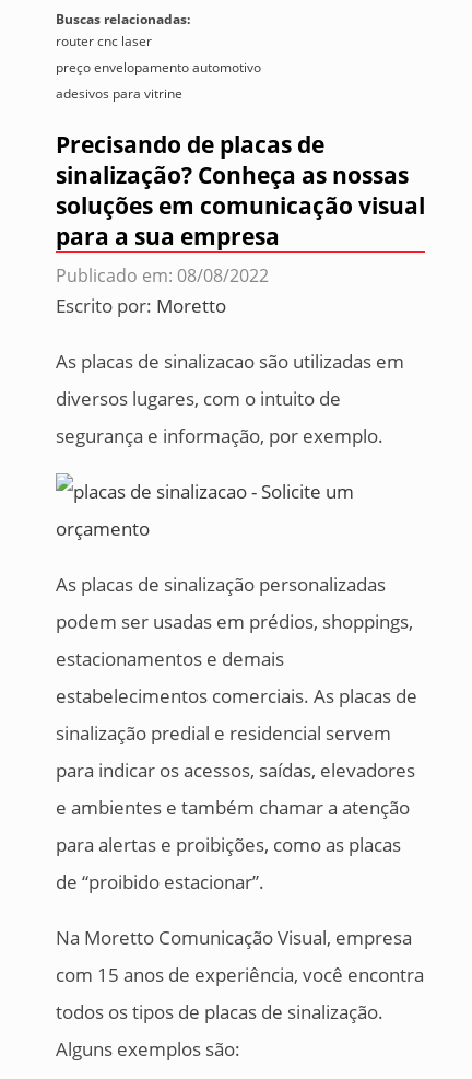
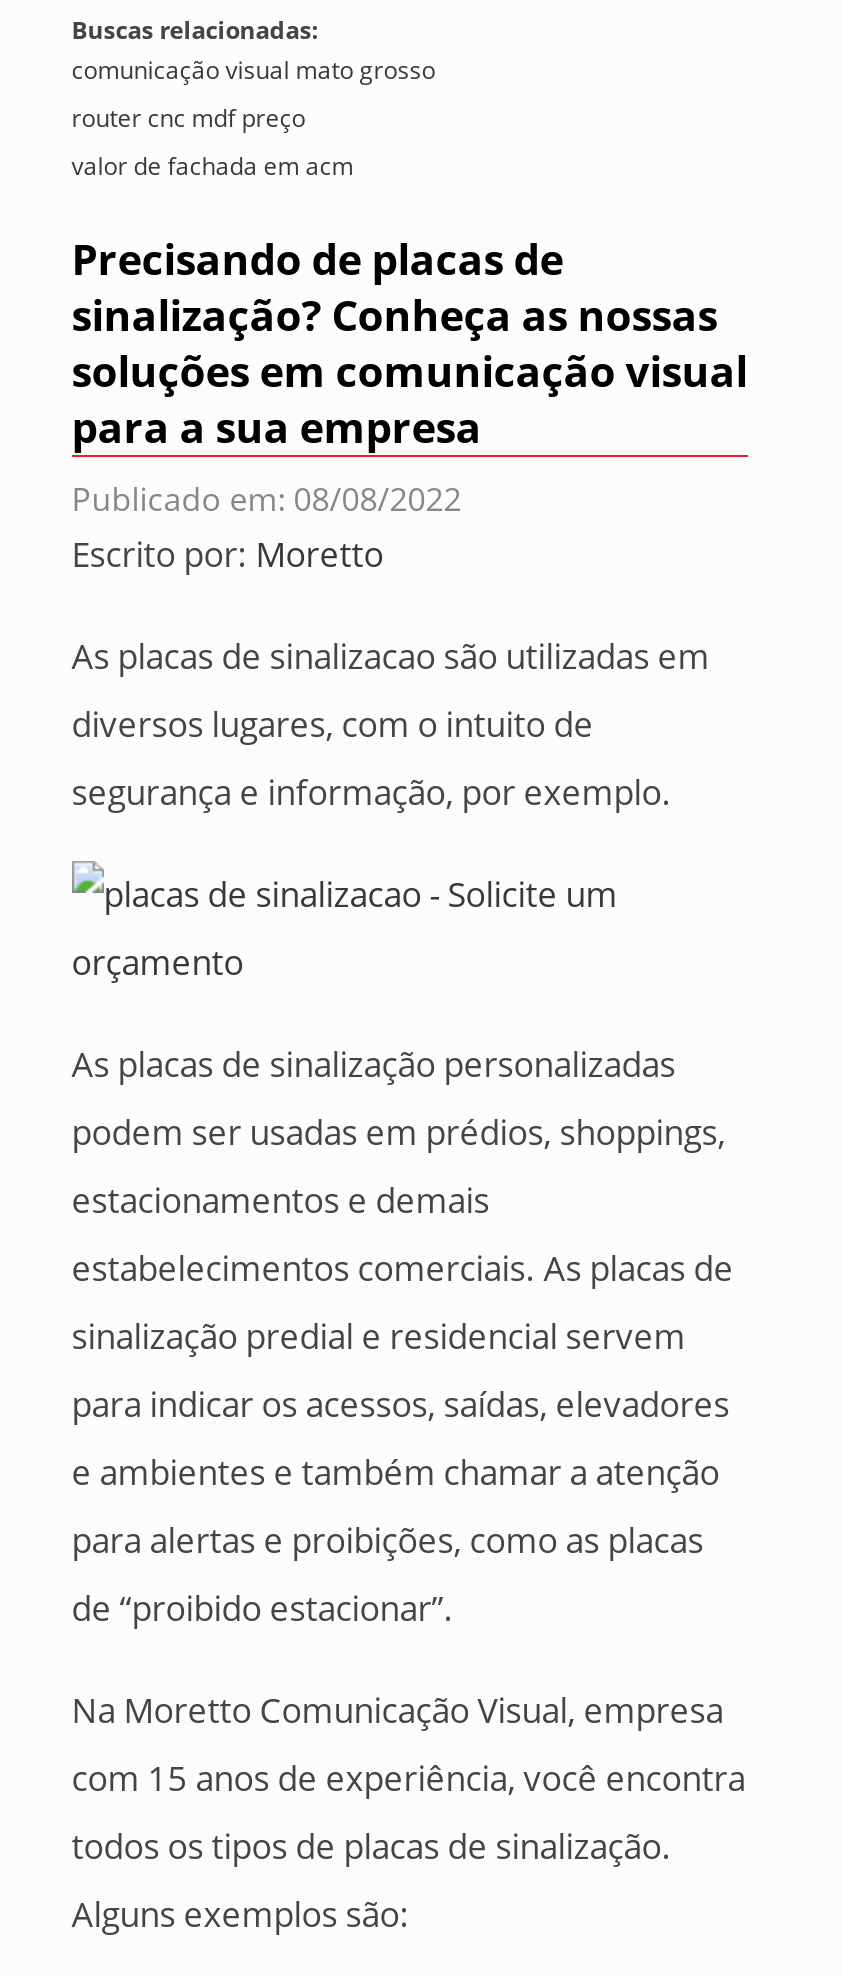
- router cnc laser
- preço envelopamento automotivo
- adesivos para vitrine
+ comunicação visual mato grosso
+ router cnc mdf preço
+ valor de fachada em acm
